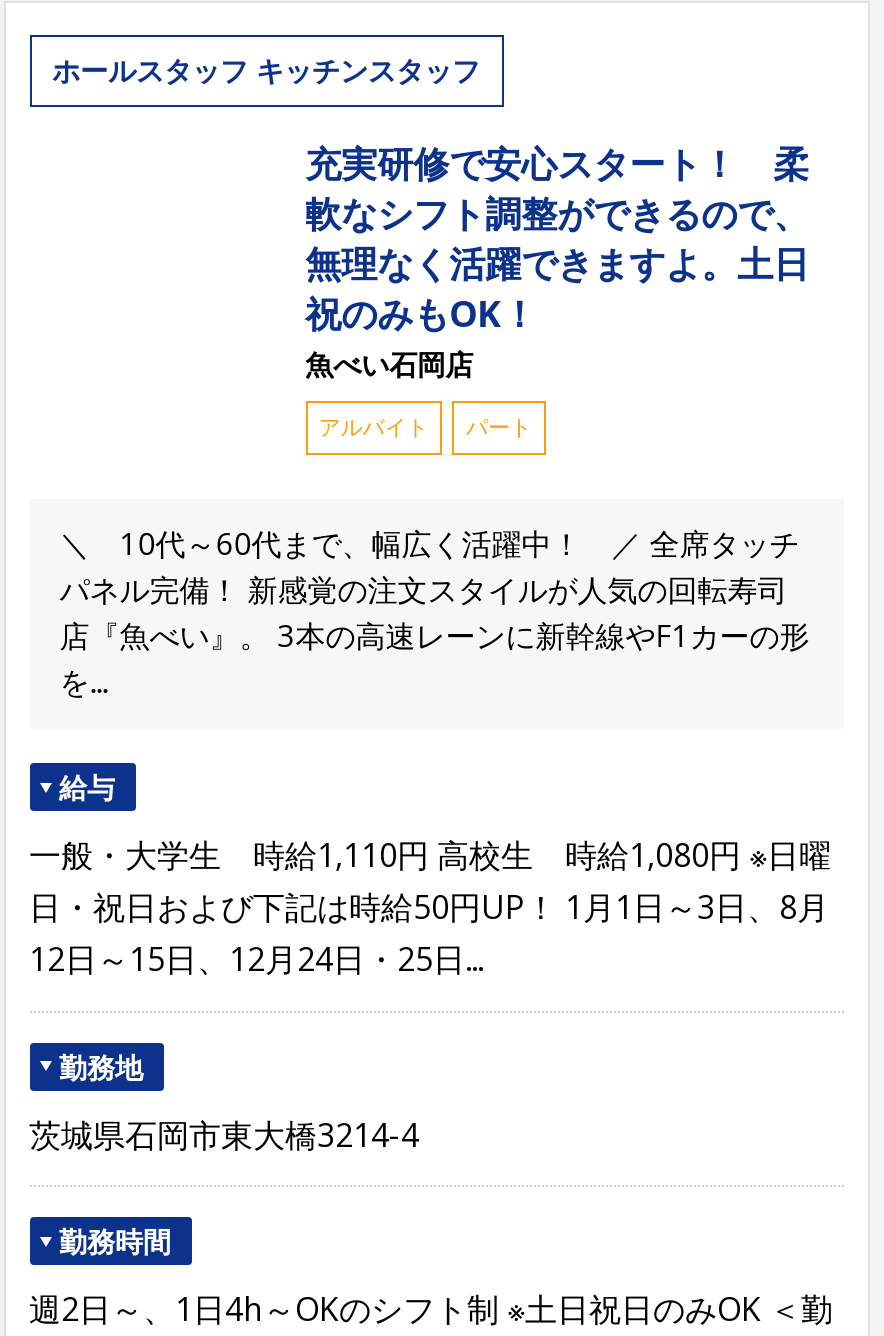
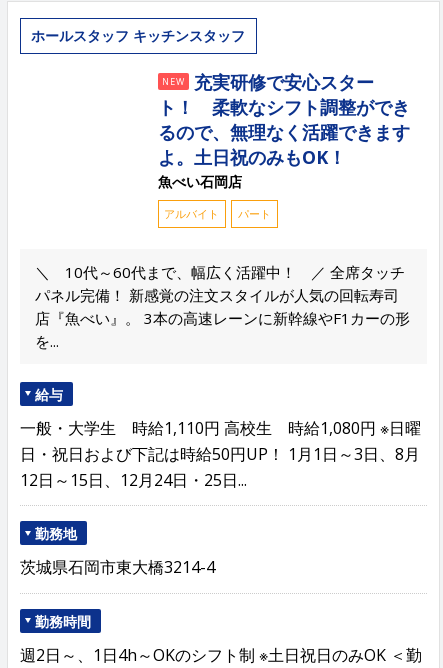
- 充実研修で安心スタート！ 柔
- 軟なシフト調整ができるので、
- 無理なく活躍できますよ。土日
- 祝のみもOK！
+ NEW
+ 充実研修で安心スター
+ ト！ 柔軟なシフト調整ができ
+ るので、無理なく活躍できます
+ よ。土日祝のみもOK！
